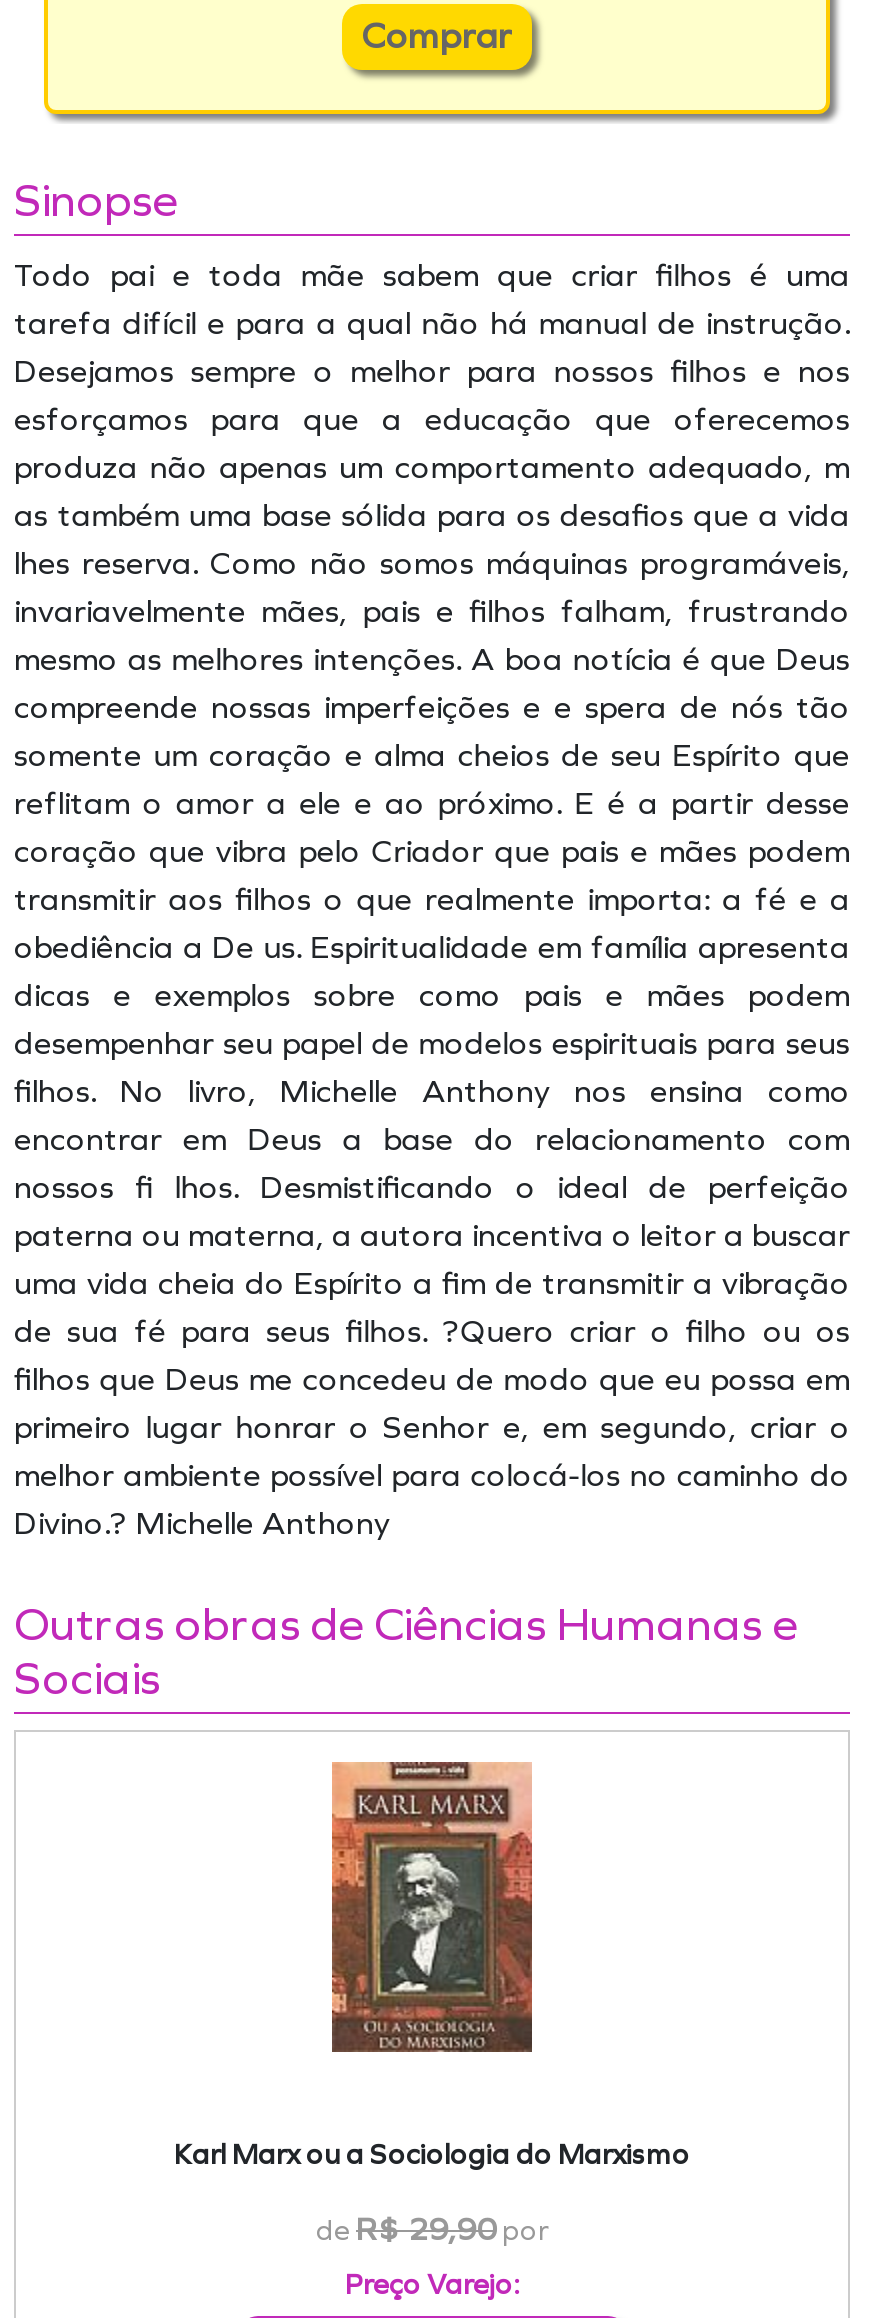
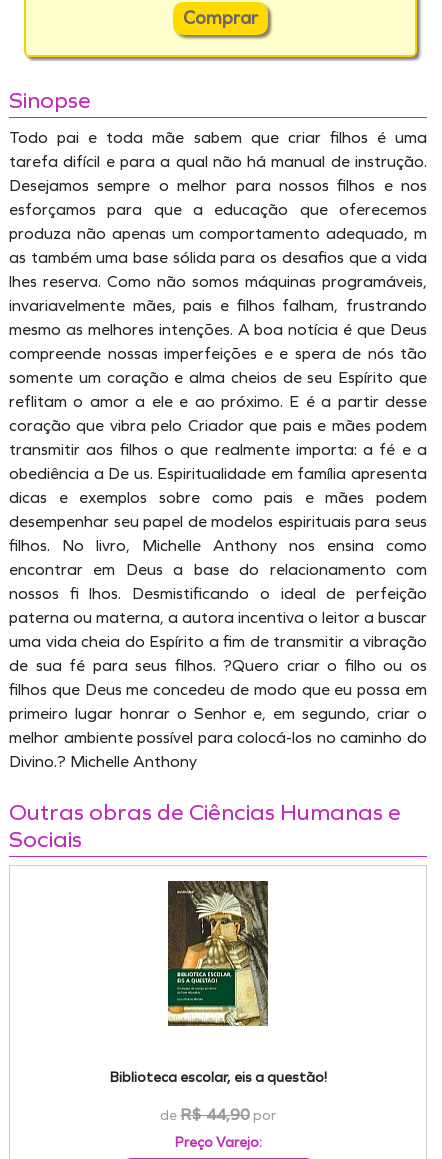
- [image]
+ [image]

- Karl Marx ou a Sociologia do Marxismo
+ Biblioteca escolar, eis a questão!

- de R$ 29,90 por
+ de R$ 44,90 por
